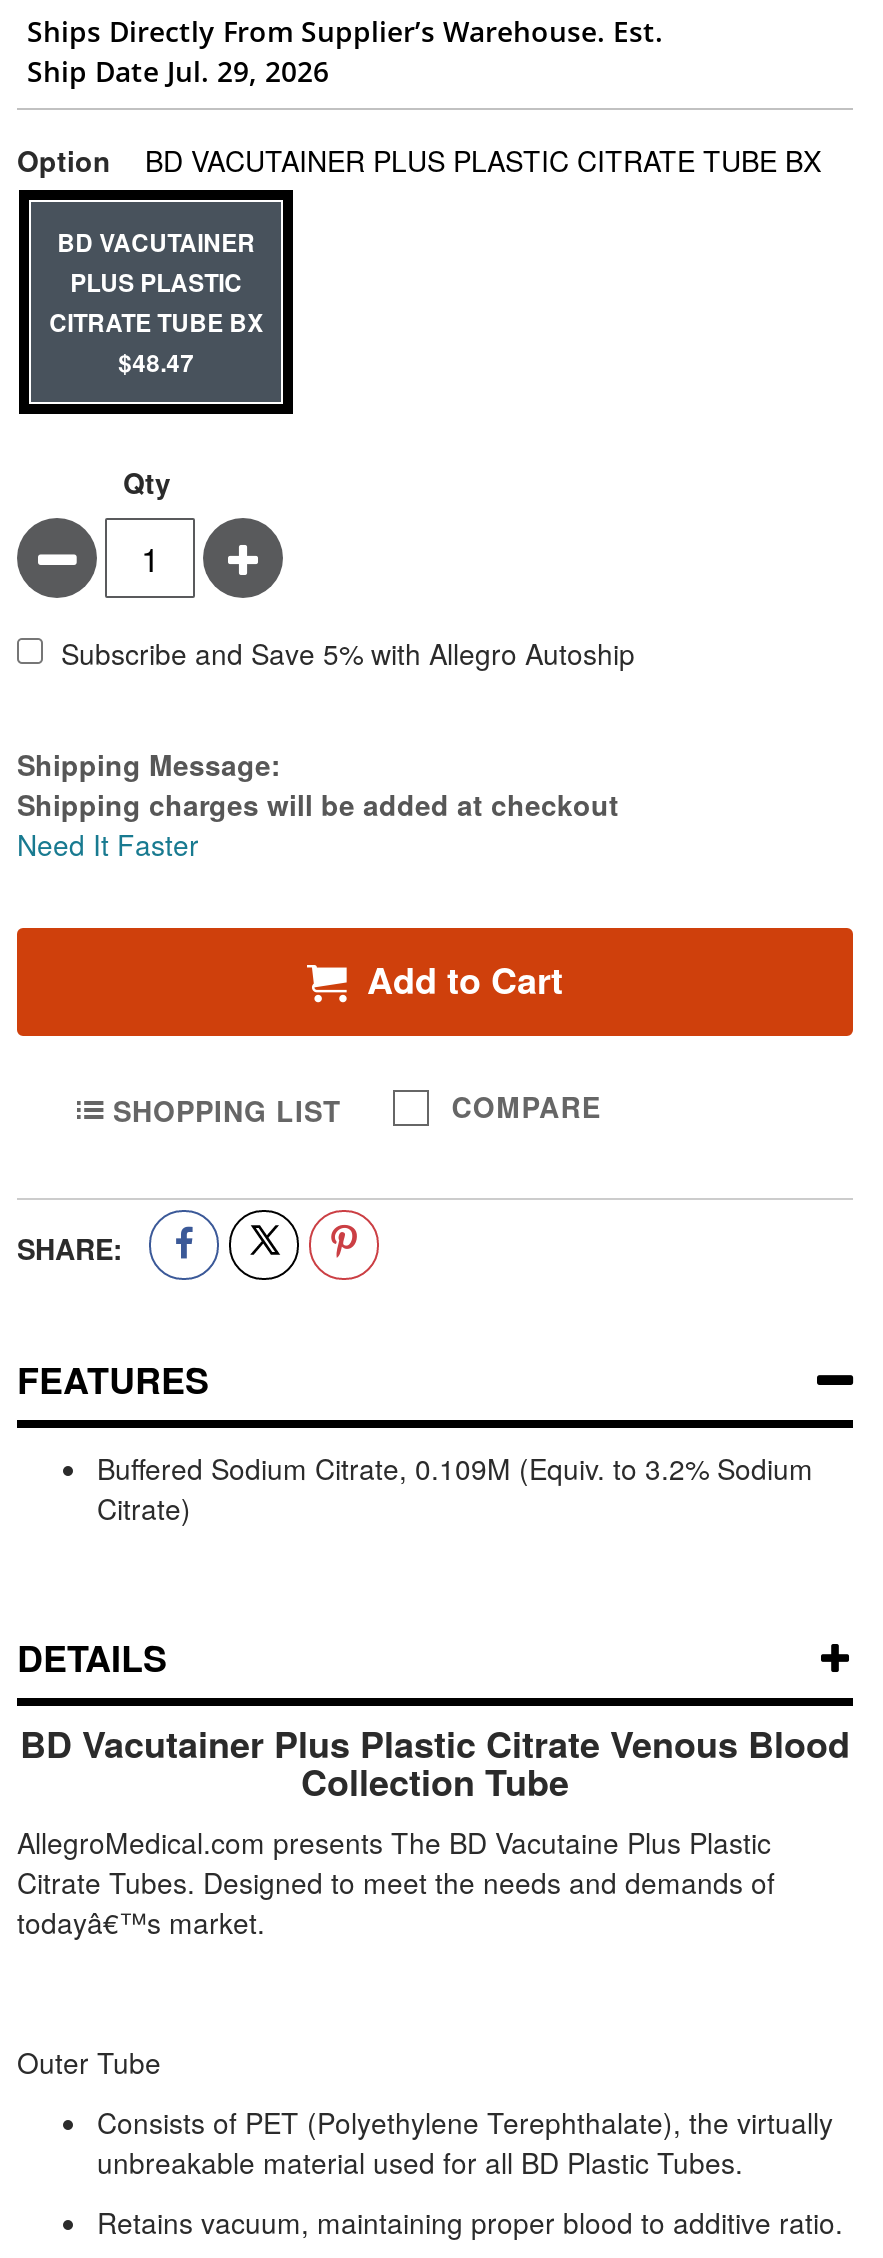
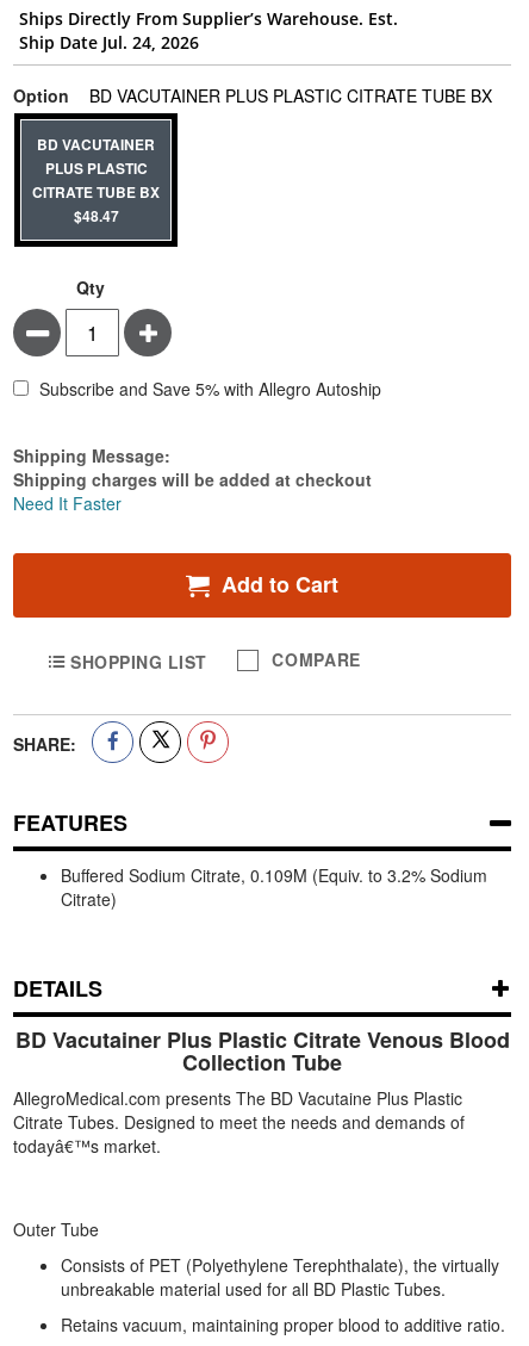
- Ship Date Jul. 29, 2026
+ Ship Date Jul. 24, 2026
